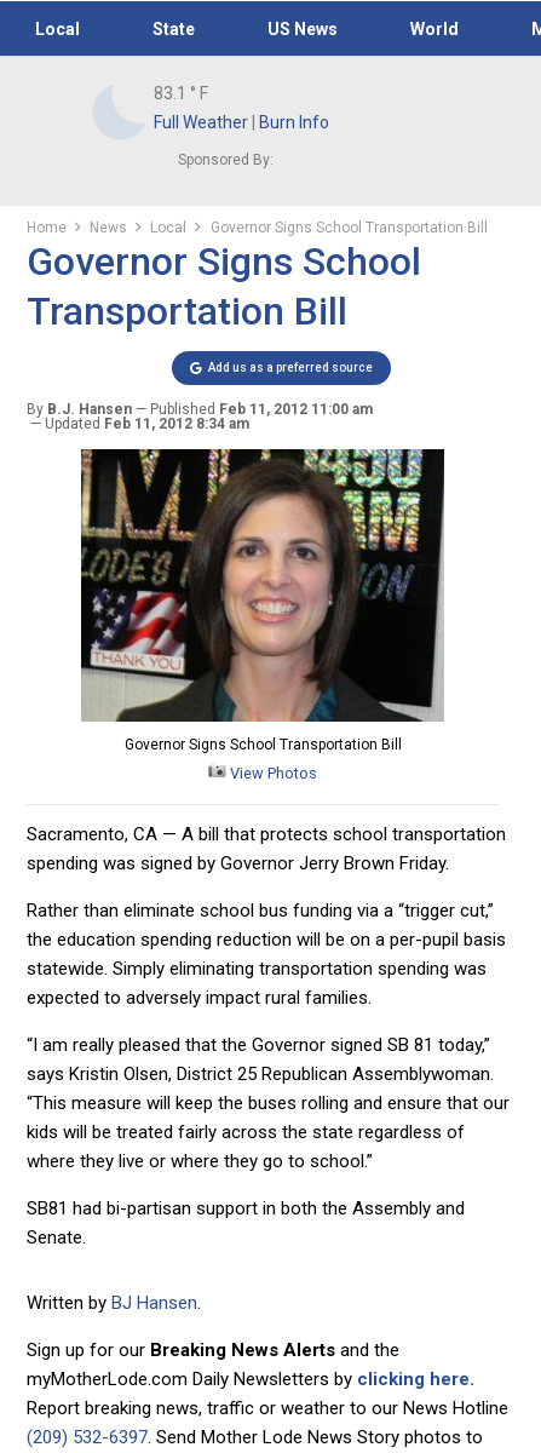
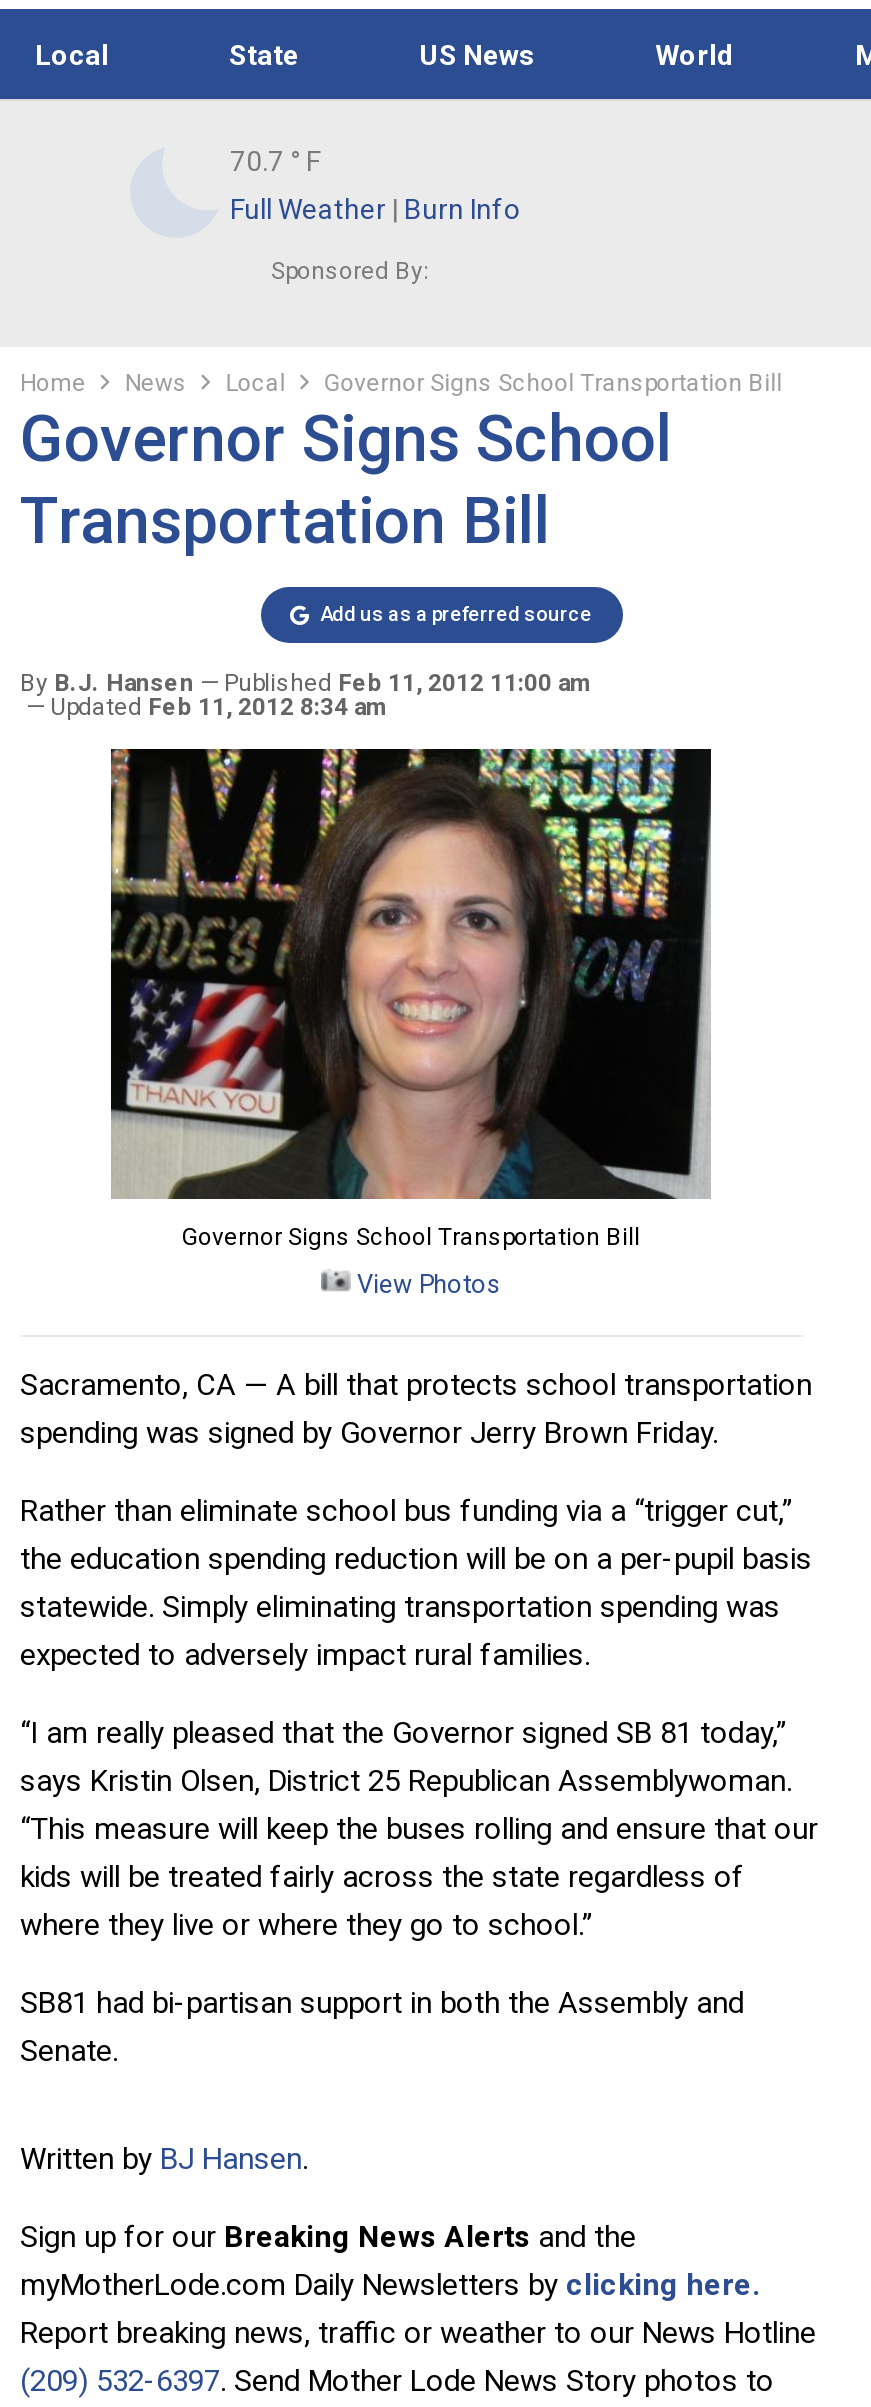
- 83.1 ° F
+ 70.7 ° F
